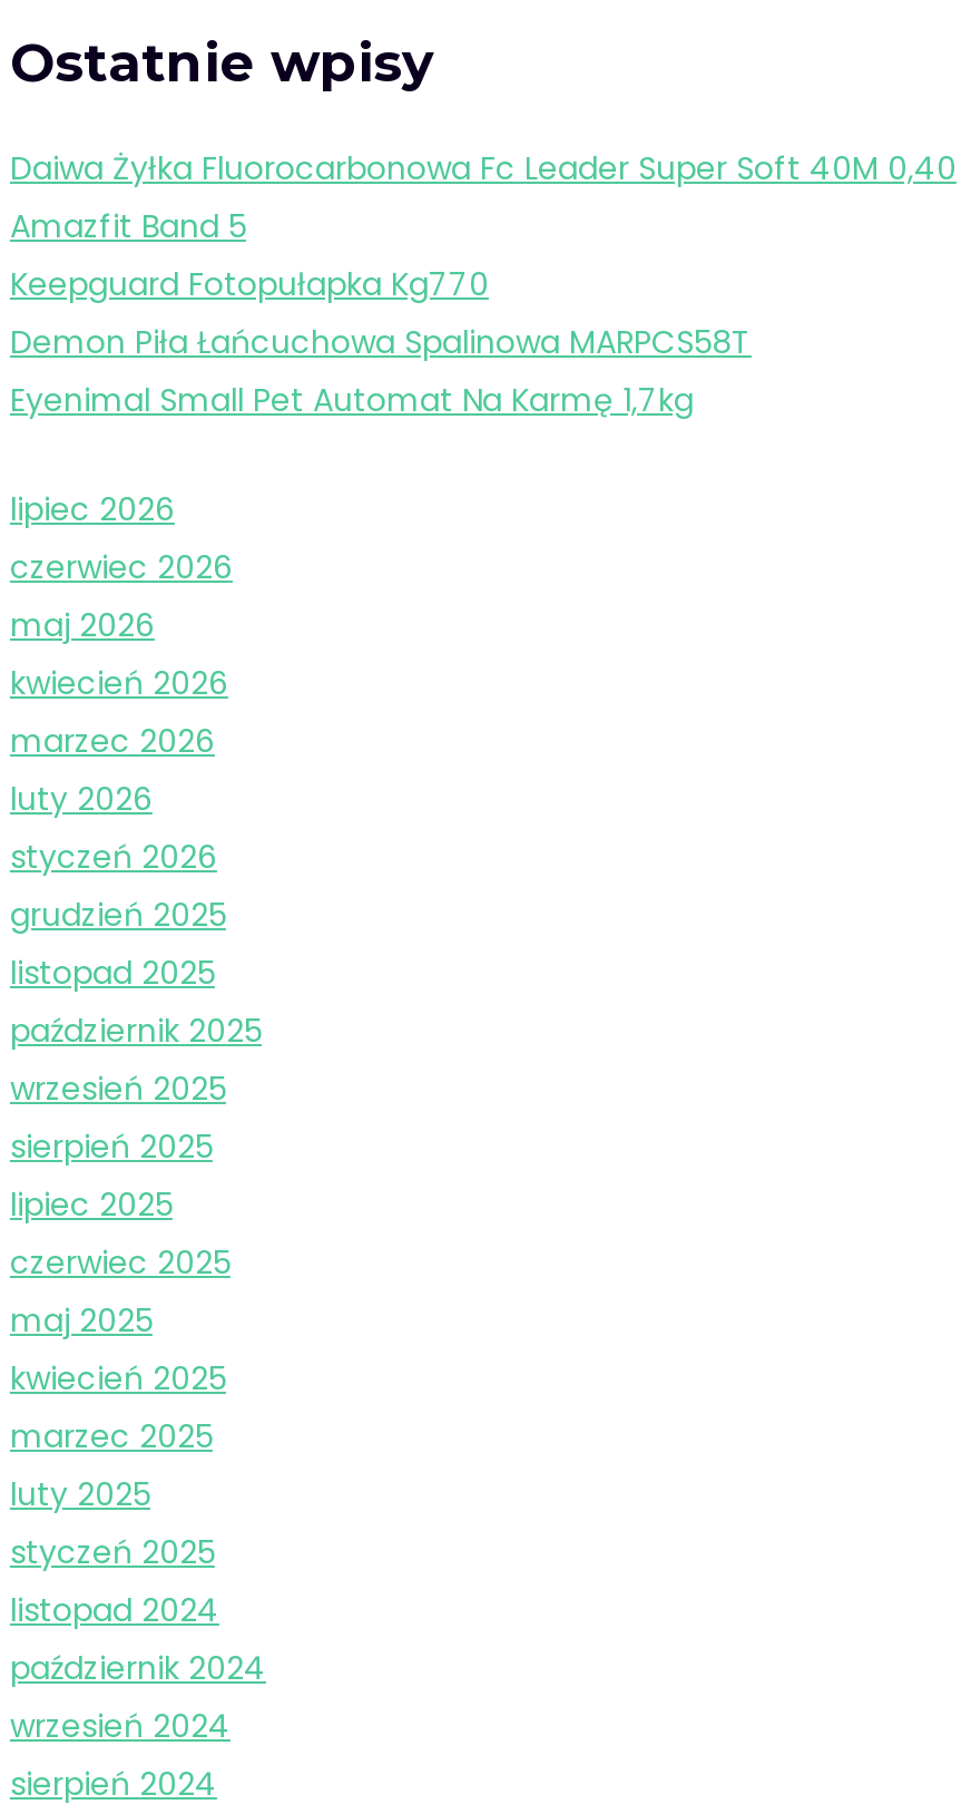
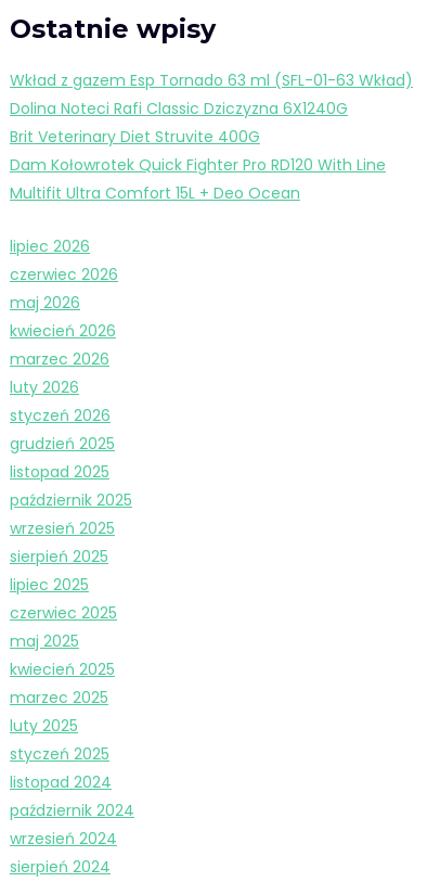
- Daiwa Żyłka Fluorocarbonowa Fc Leader Super Soft 40M 0,40
- Amazfit Band 5
- Keepguard Fotopułapka Kg770
- Demon Piła Łańcuchowa Spalinowa MARPCS58T
- Eyenimal Small Pet Automat Na Karmę 1,7kg
+ Wkład z gazem Esp Tornado 63 ml (SFL-01-63 Wkład)
+ Dolina Noteci Rafi Classic Dziczyzna 6X1240G
+ Brit Veterinary Diet Struvite 400G
+ Dam Kołowrotek Quick Fighter Pro RD120 With Line
+ Multifit Ultra Comfort 15L + Deo Ocean
